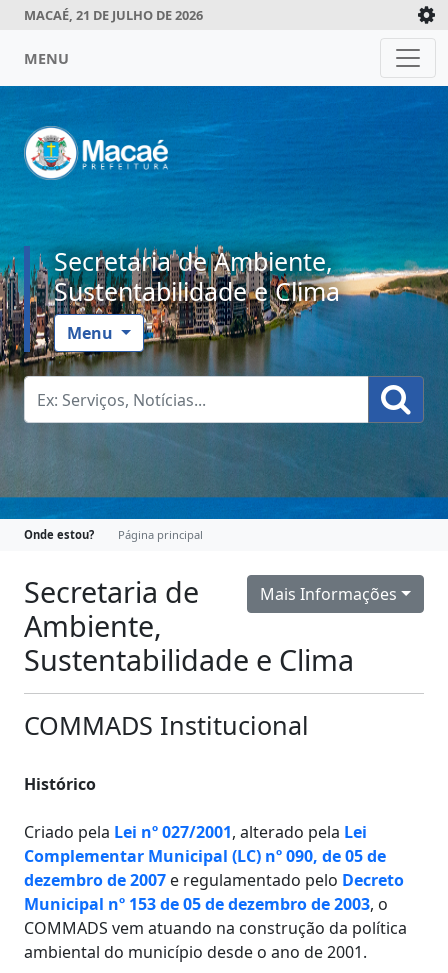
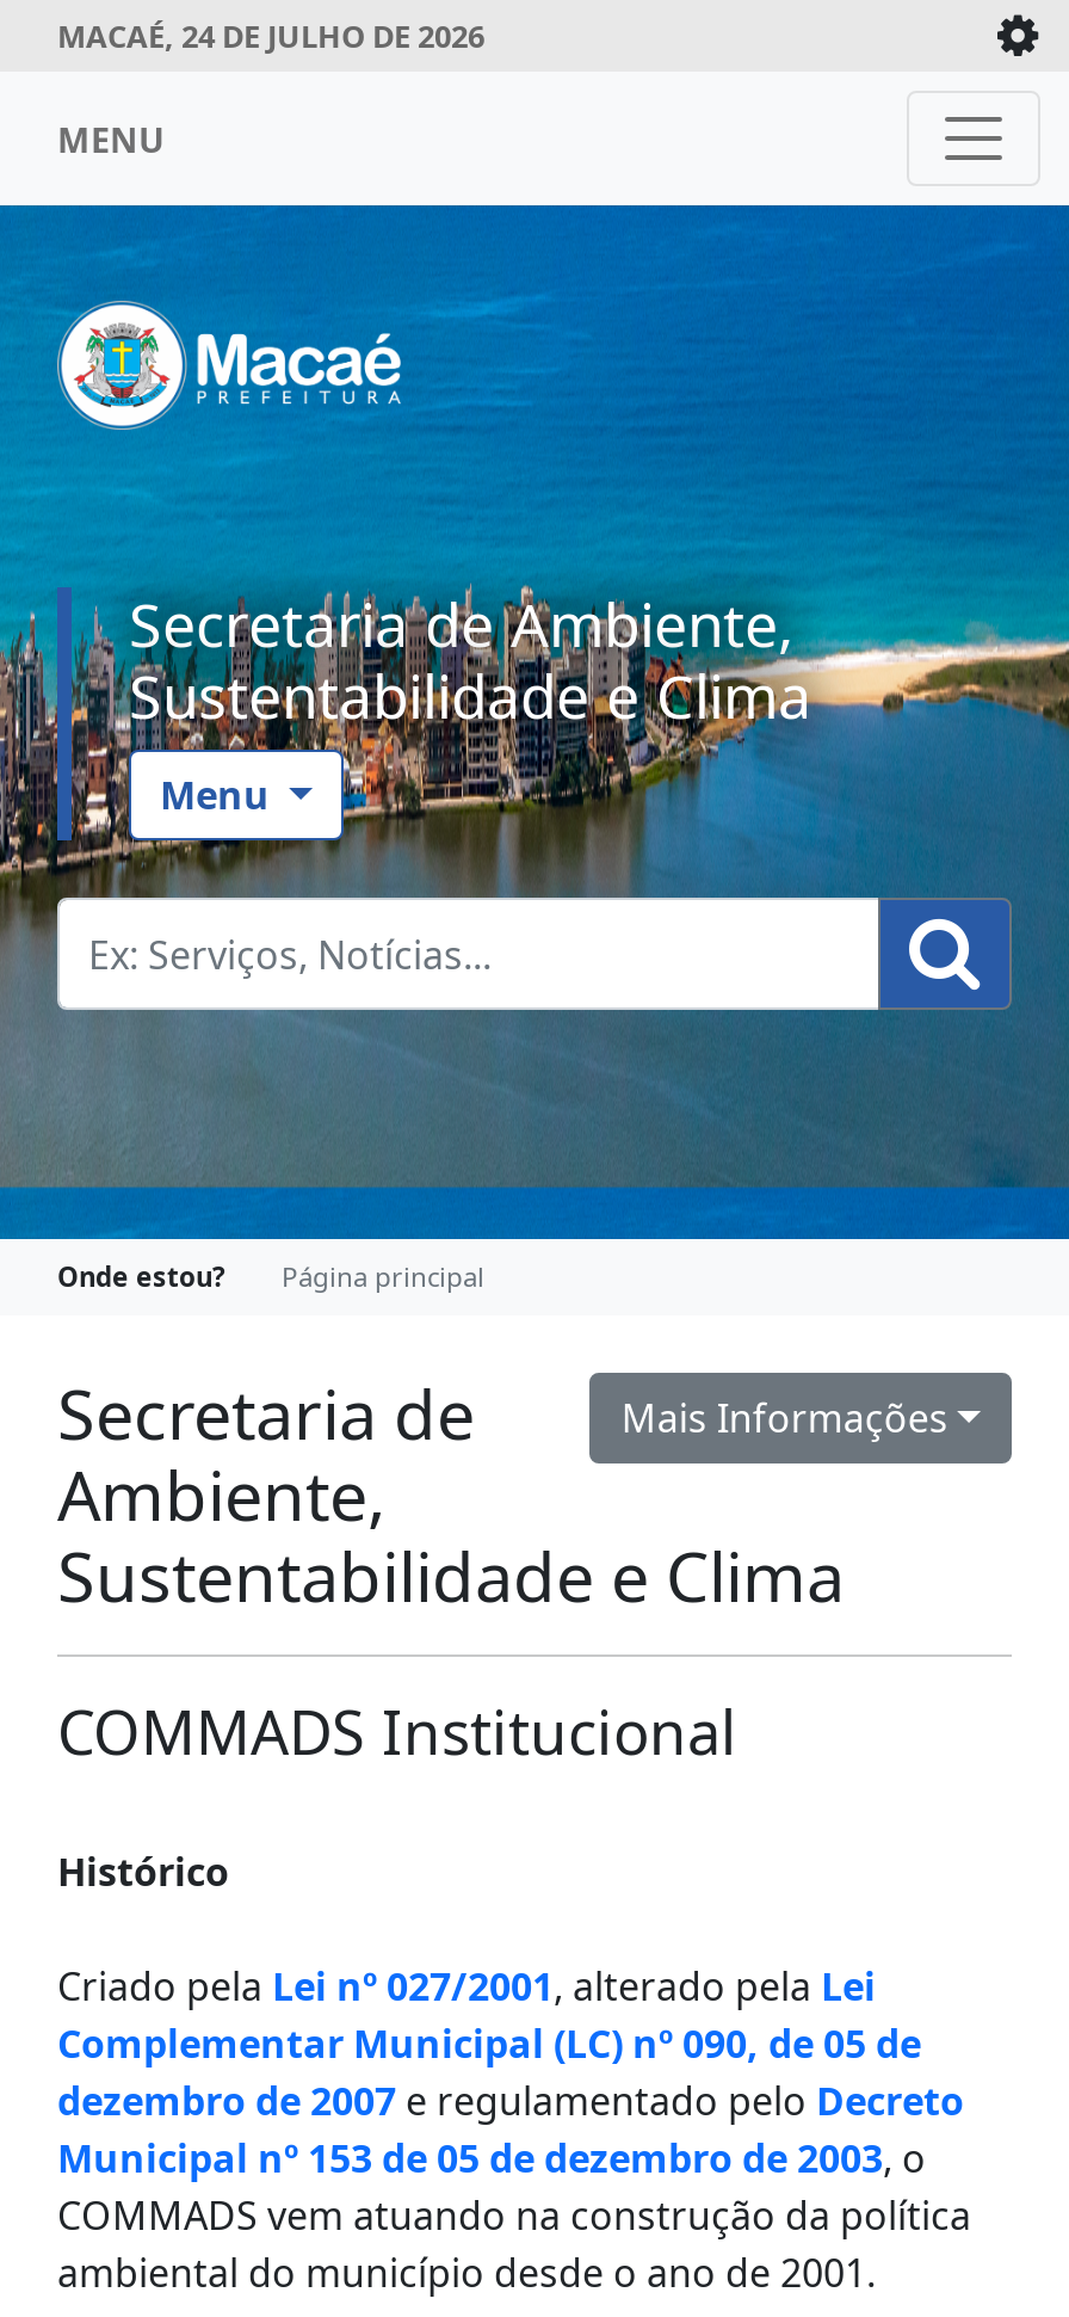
- MACAÉ, 21 DE JULHO DE 2026
+ MACAÉ, 24 DE JULHO DE 2026
